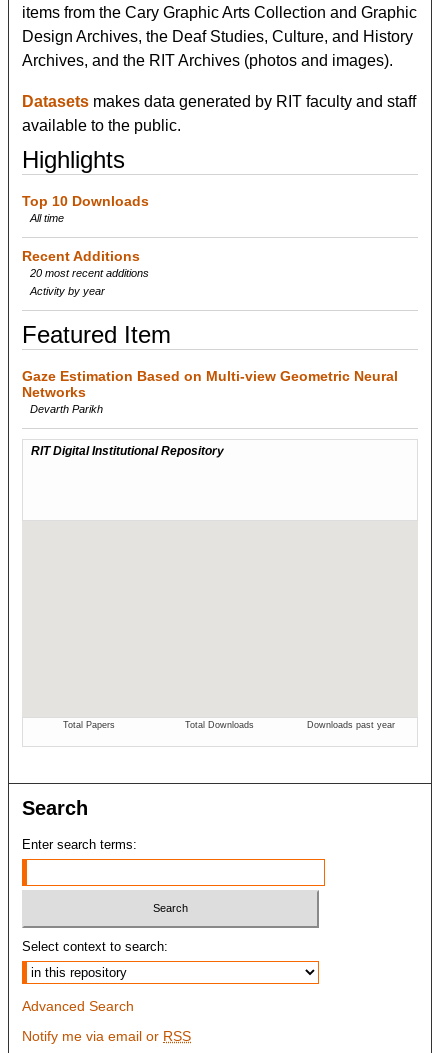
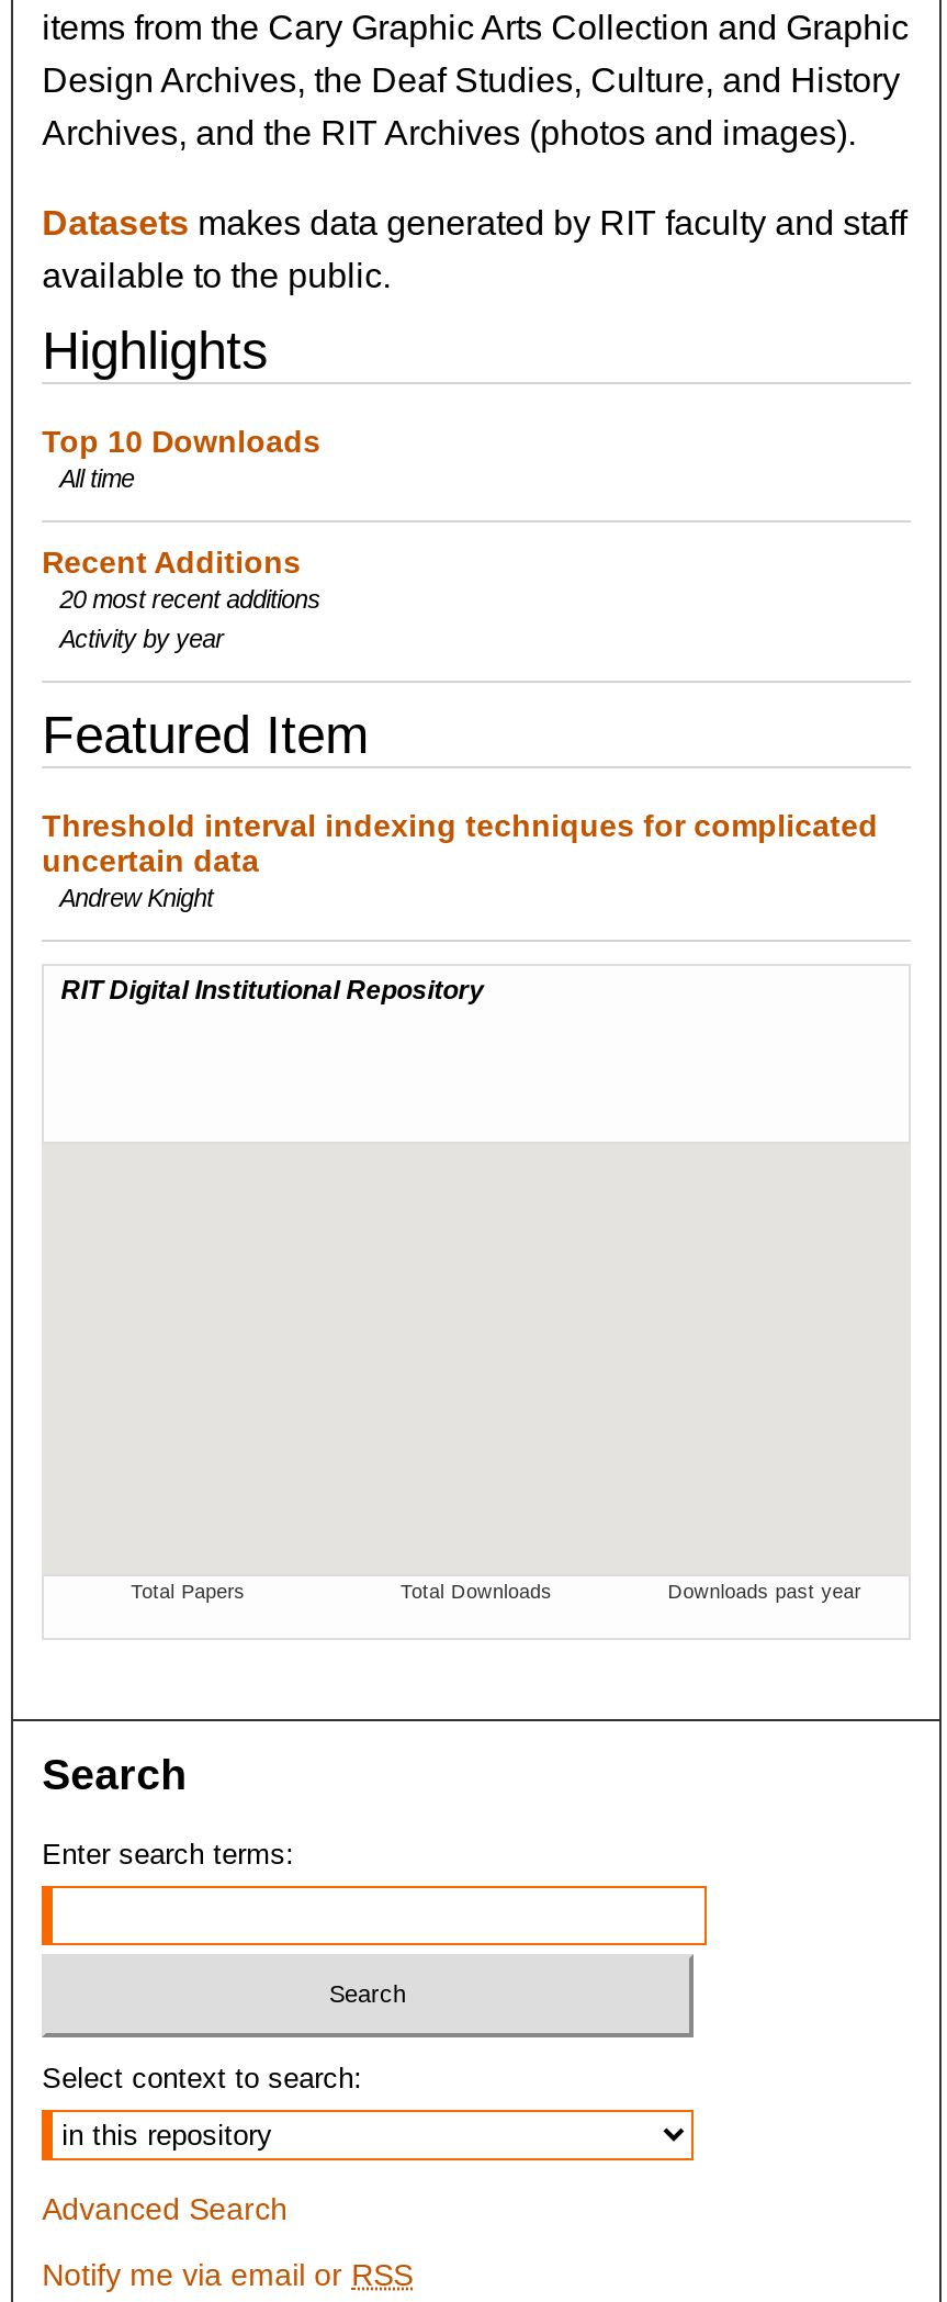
- Gaze Estimation Based on Multi-view Geometric Neural
- Networks
- Devarth Parikh
+ Threshold interval indexing techniques for complicated
+ uncertain data
+ Andrew Knight
